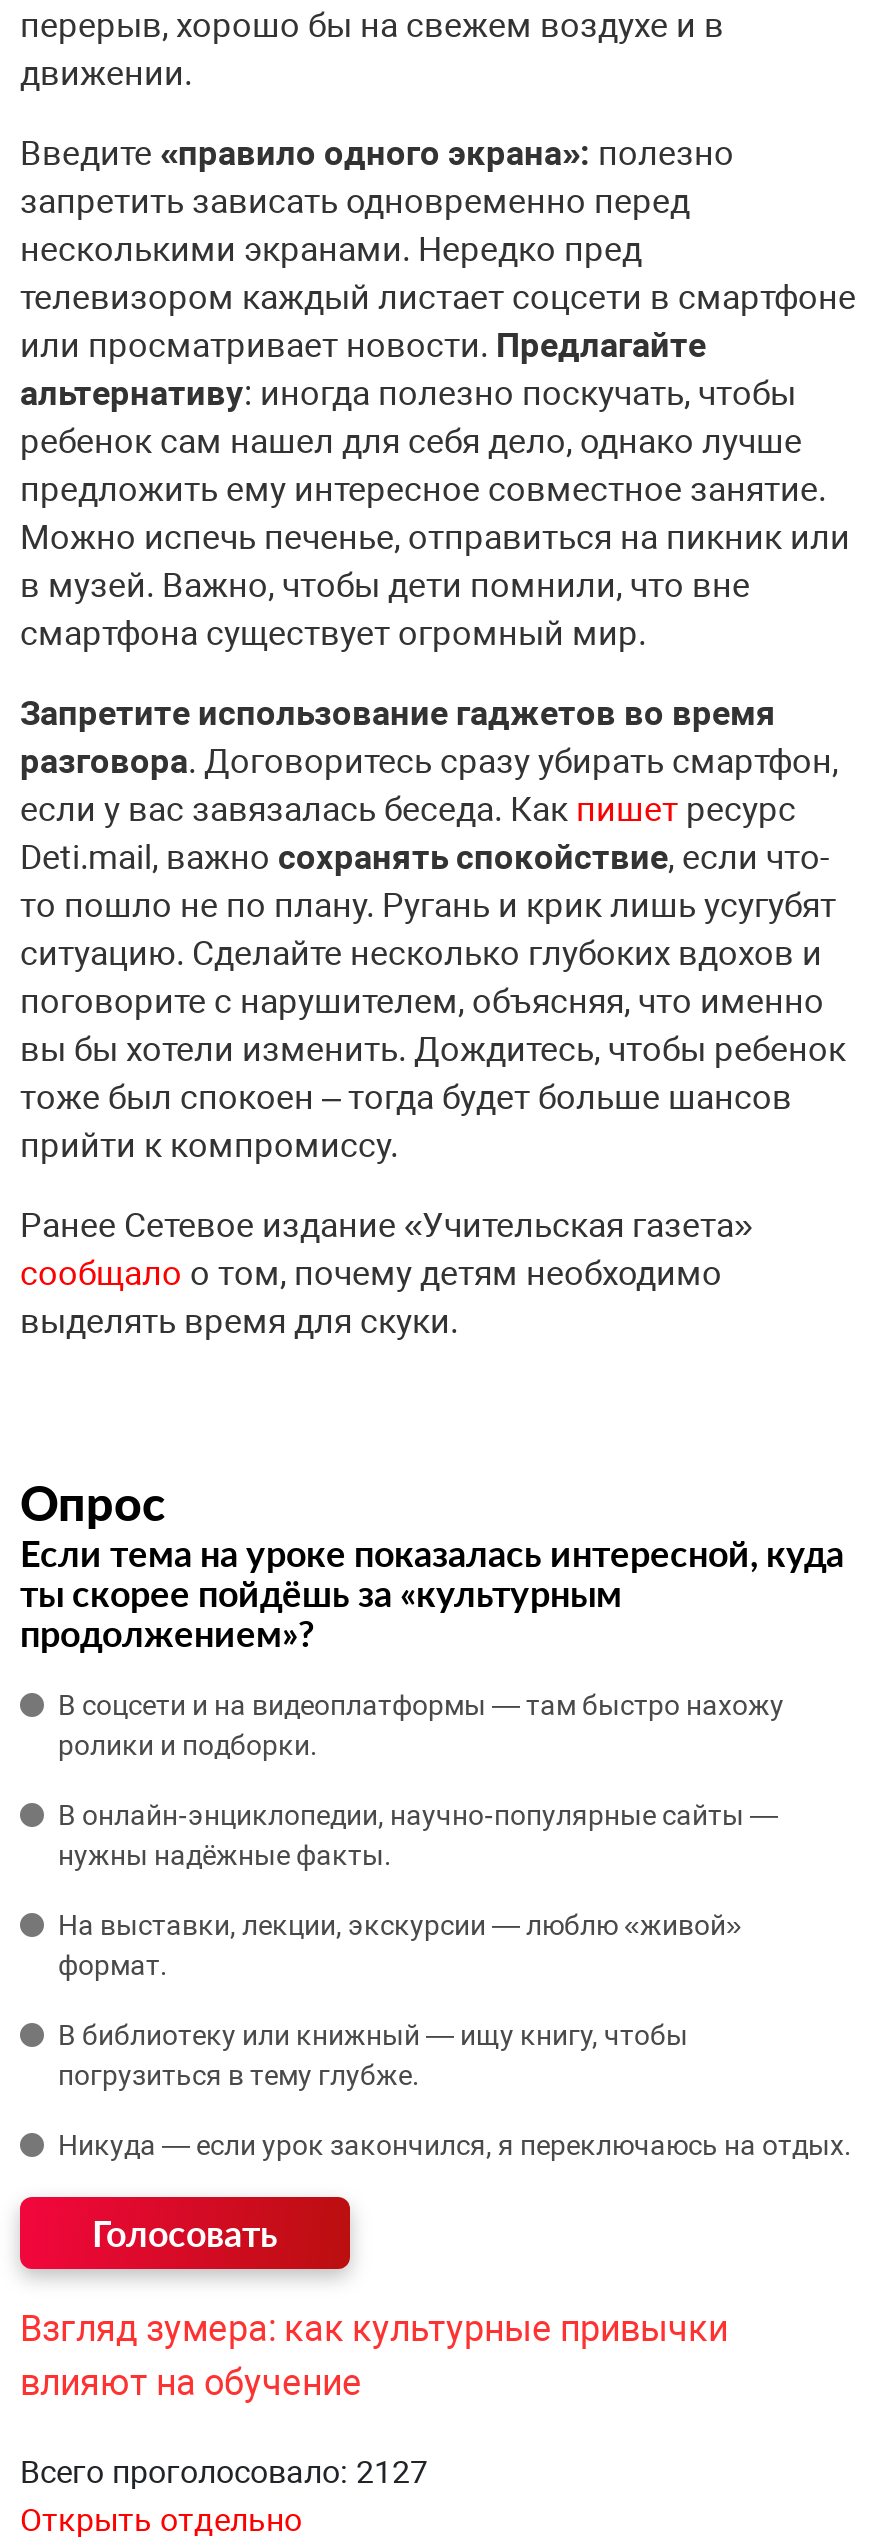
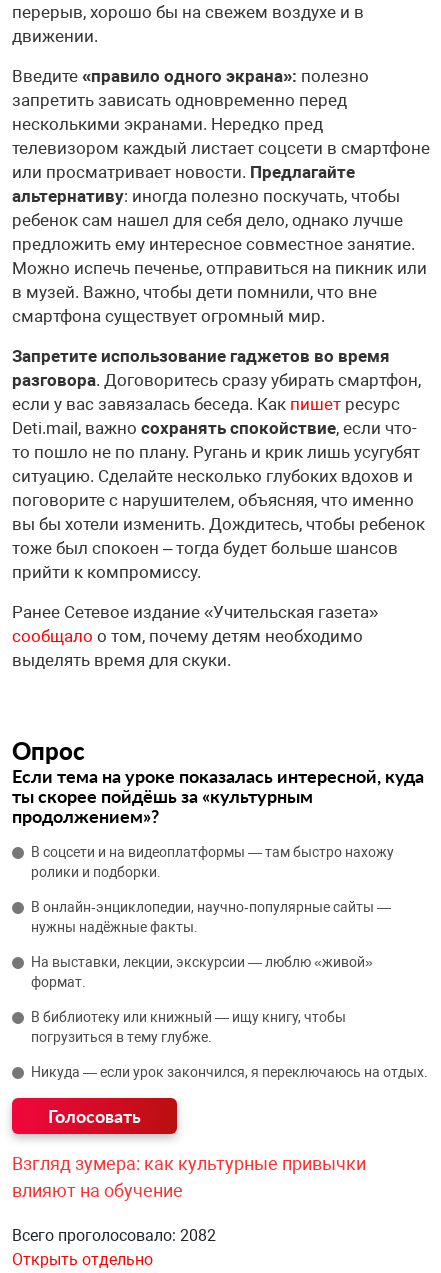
- Всего проголосовало: 2127
+ Всего проголосовало: 2082
